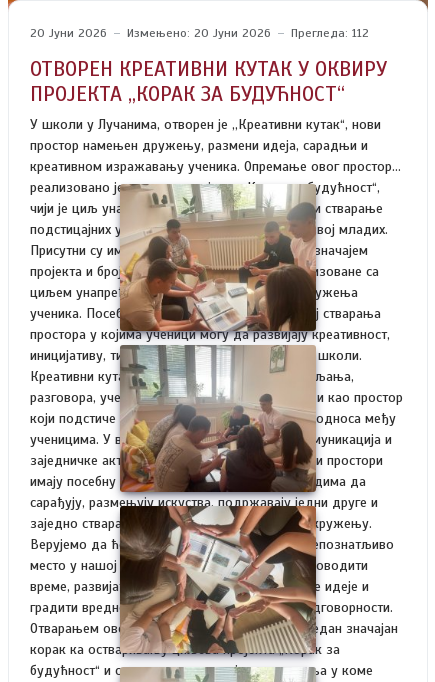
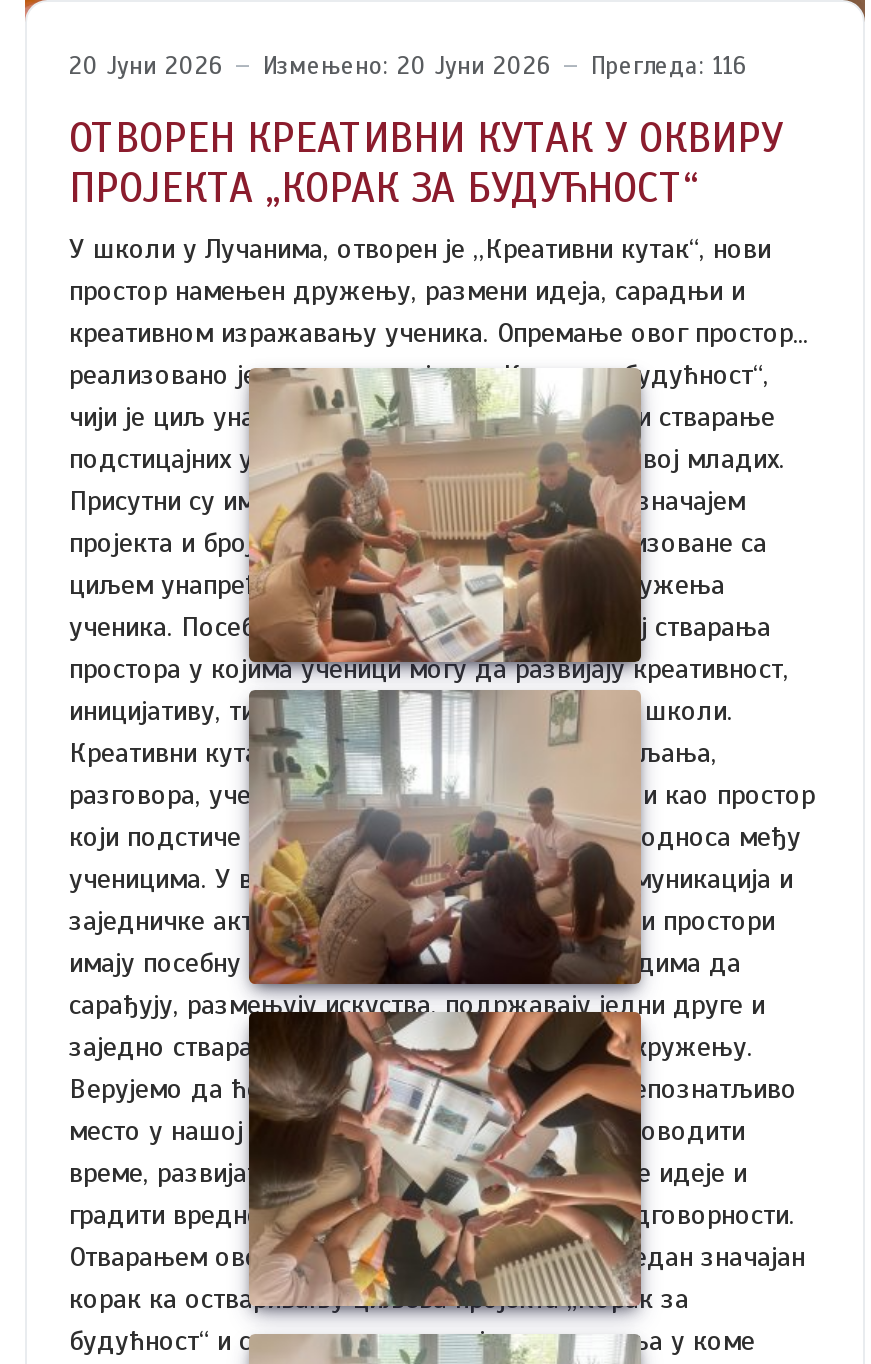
- 20 Јуни 2026 Измењено: 20 Јуни 2026 Прегледа: 112
+ 20 Јуни 2026 Измењено: 20 Јуни 2026 Прегледа: 116
